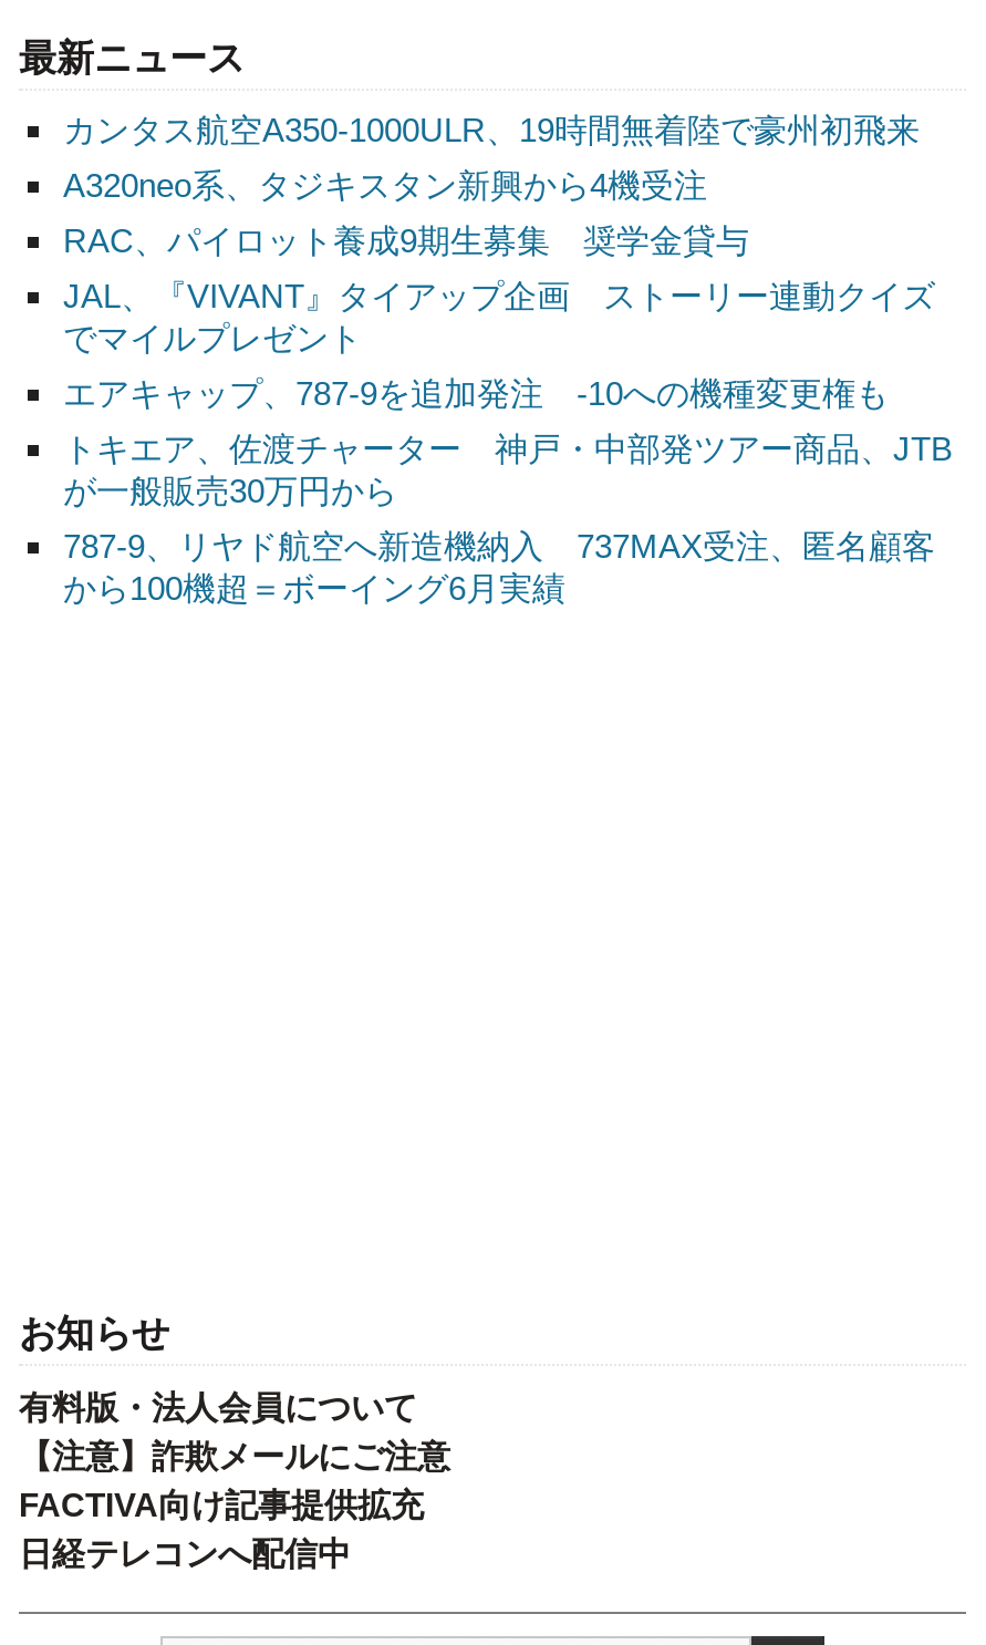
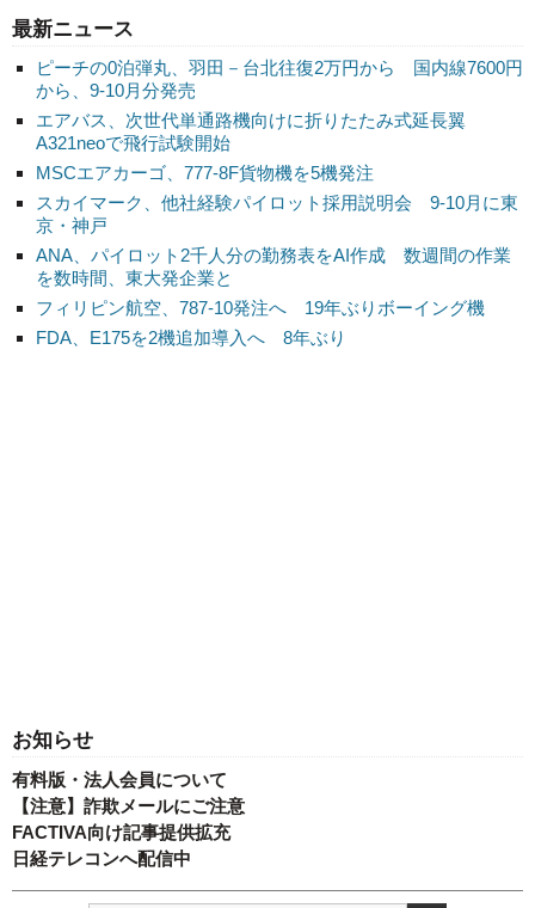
- カンタス航空A350-1000ULR、19時間無着陸で豪州初飛来
+ ピーチの0泊弾丸、羽田－台北往復2万円から 国内線7600円
+ から、9-10月分発売

- A320neo系、タジキスタン新興から4機受注
+ エアバス、次世代単通路機向けに折りたたみ式延長翼
+ A321neoで飛行試験開始

- RAC、パイロット養成9期生募集 奨学金貸与
+ MSCエアカーゴ、777-8F貨物機を5機発注

- JAL、『VIVANT』タイアップ企画 ストーリー連動クイズ
- でマイルプレゼント
+ スカイマーク、他社経験パイロット採用説明会 9-10月に東
+ 京・神戸

- エアキャップ、787-9を追加発注 -10への機種変更権も
+ ANA、パイロット2千人分の勤務表をAI作成 数週間の作業
+ を数時間、東大発企業と

- トキエア、佐渡チャーター 神戸・中部発ツアー商品、JTB
- が一般販売30万円から
+ フィリピン航空、787-10発注へ 19年ぶりボーイング機

- 787-9、リヤド航空へ新造機納入 737MAX受注、匿名顧客
- から100機超＝ボーイング6月実績
+ FDA、E175を2機追加導入へ 8年ぶり
